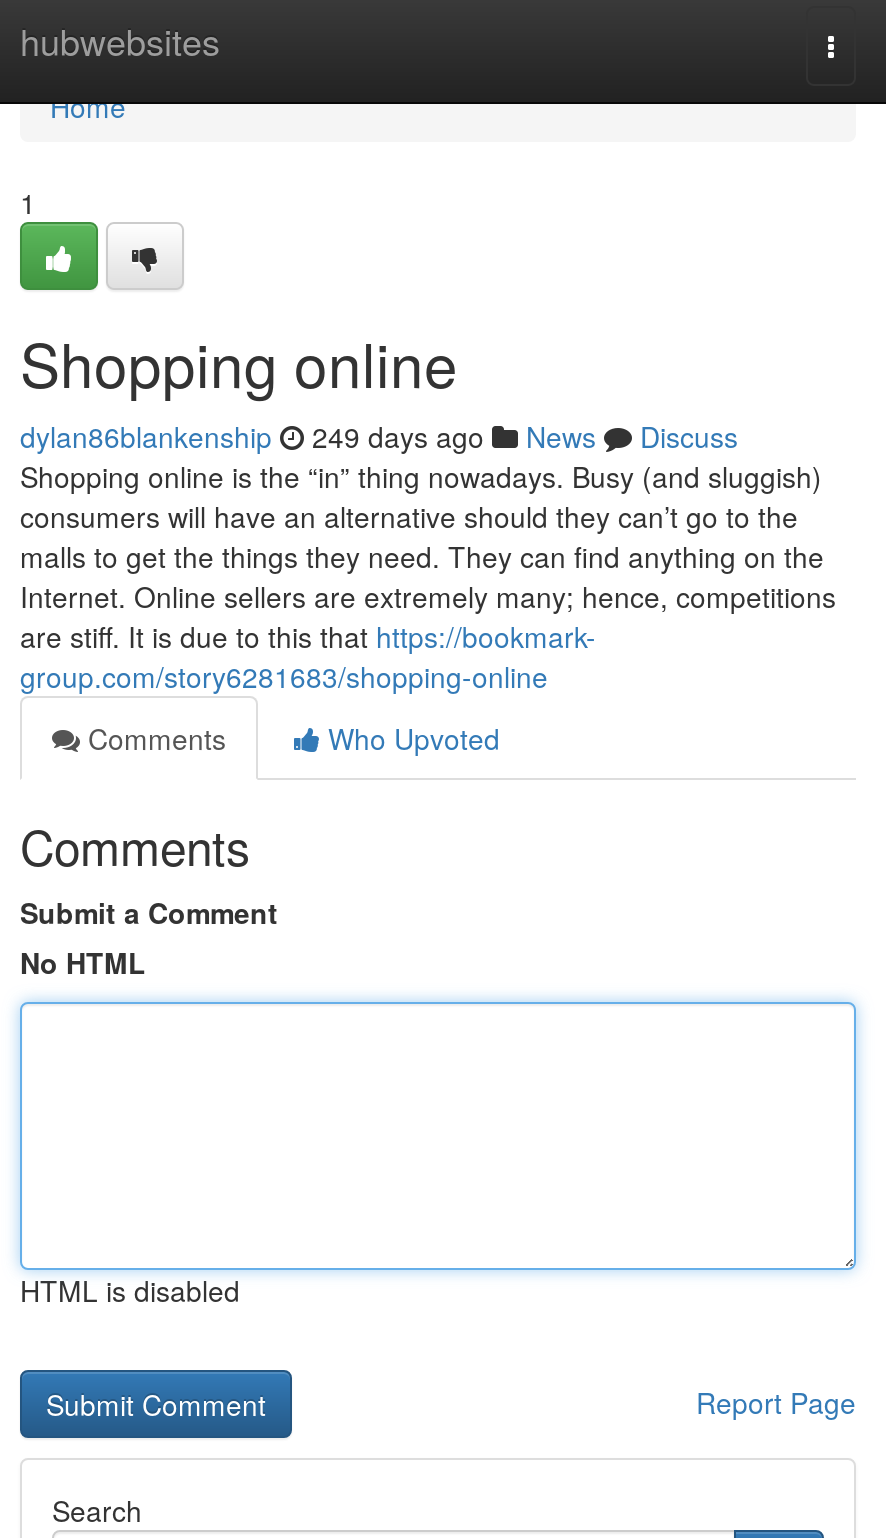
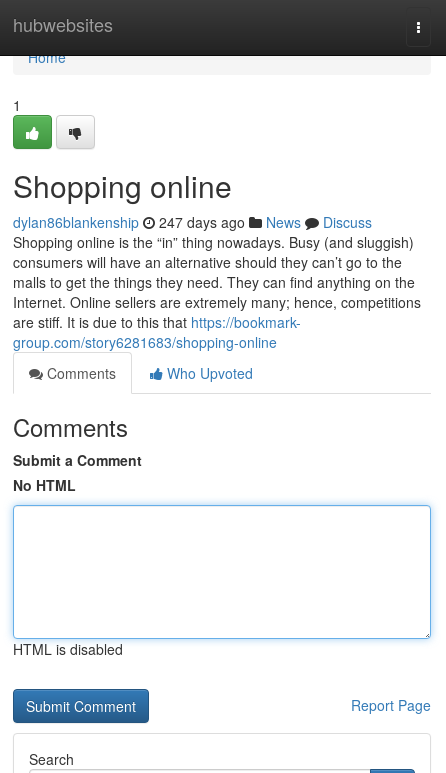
- dylan86blankenship 249 days ago News Discuss
+ dylan86blankenship 247 days ago News Discuss
